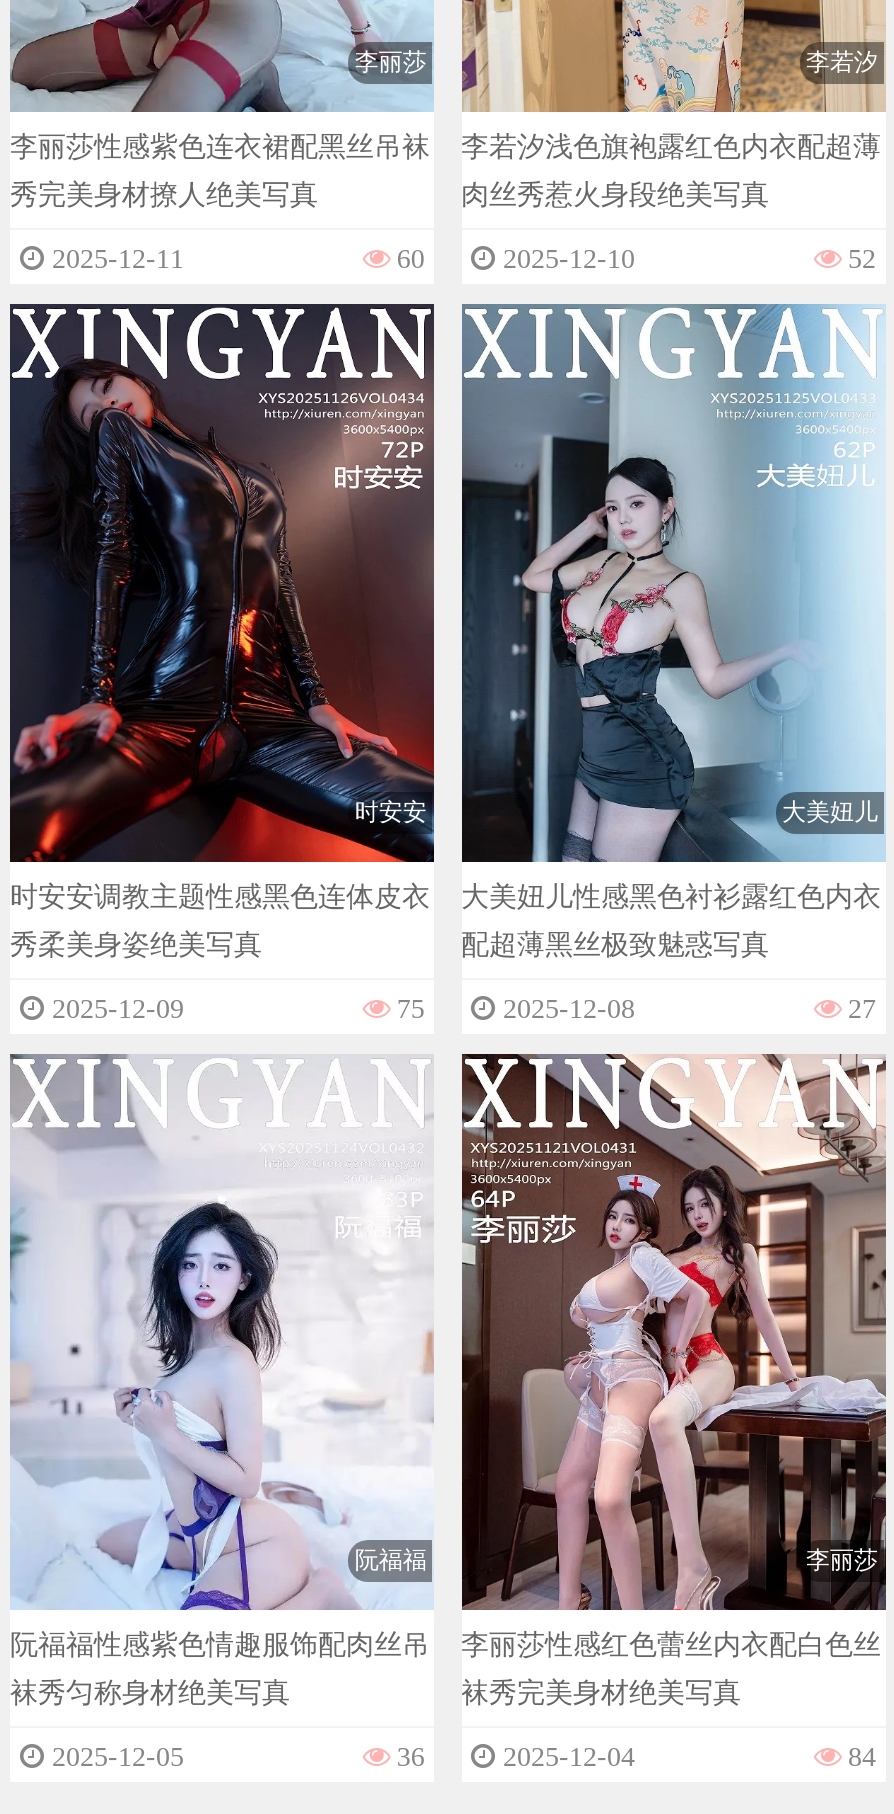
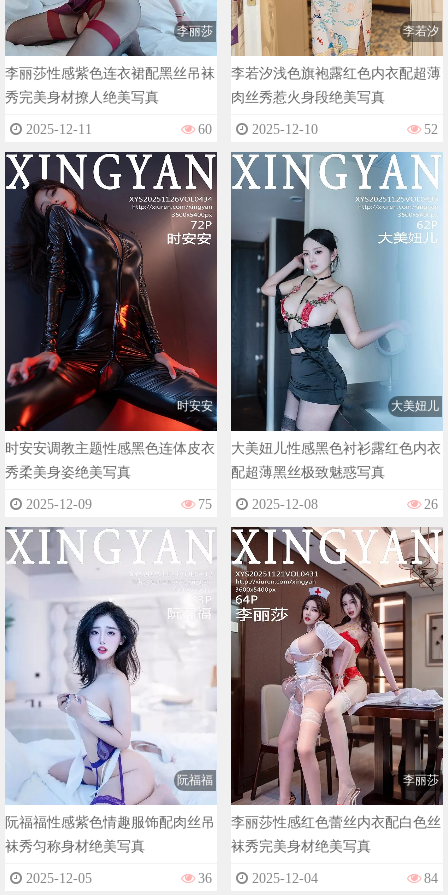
- 27
+ 26
